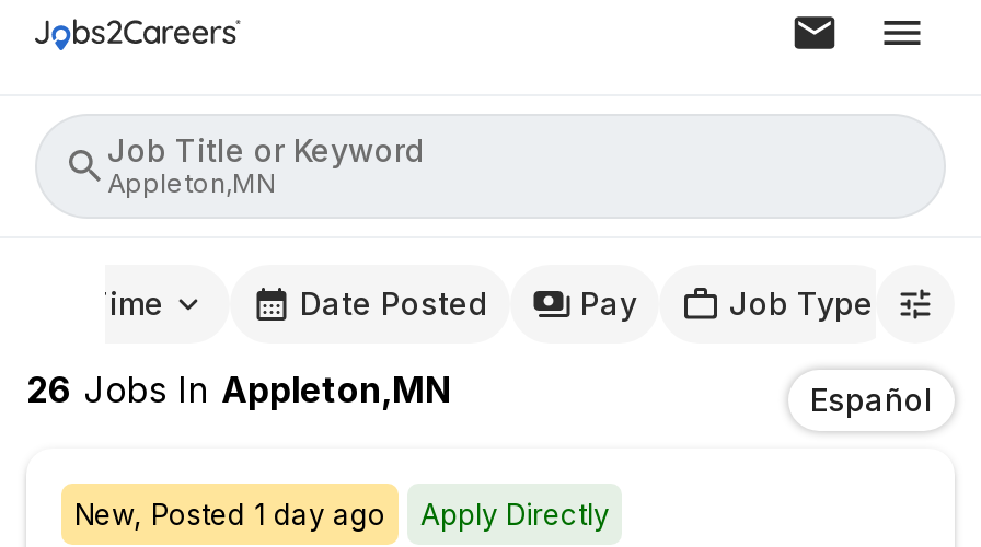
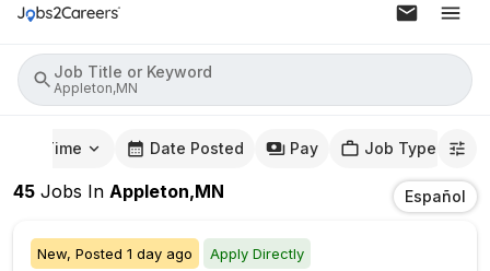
- 26 Jobs In Appleton,MN
+ 45 Jobs In Appleton,MN
